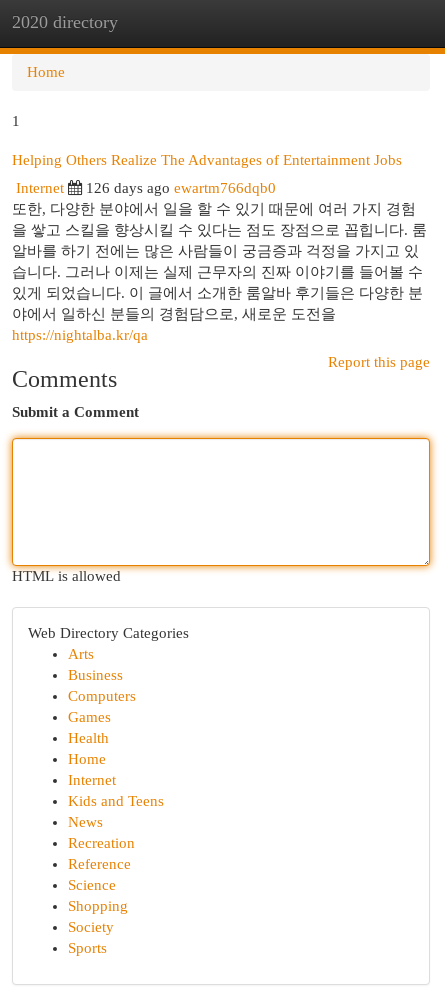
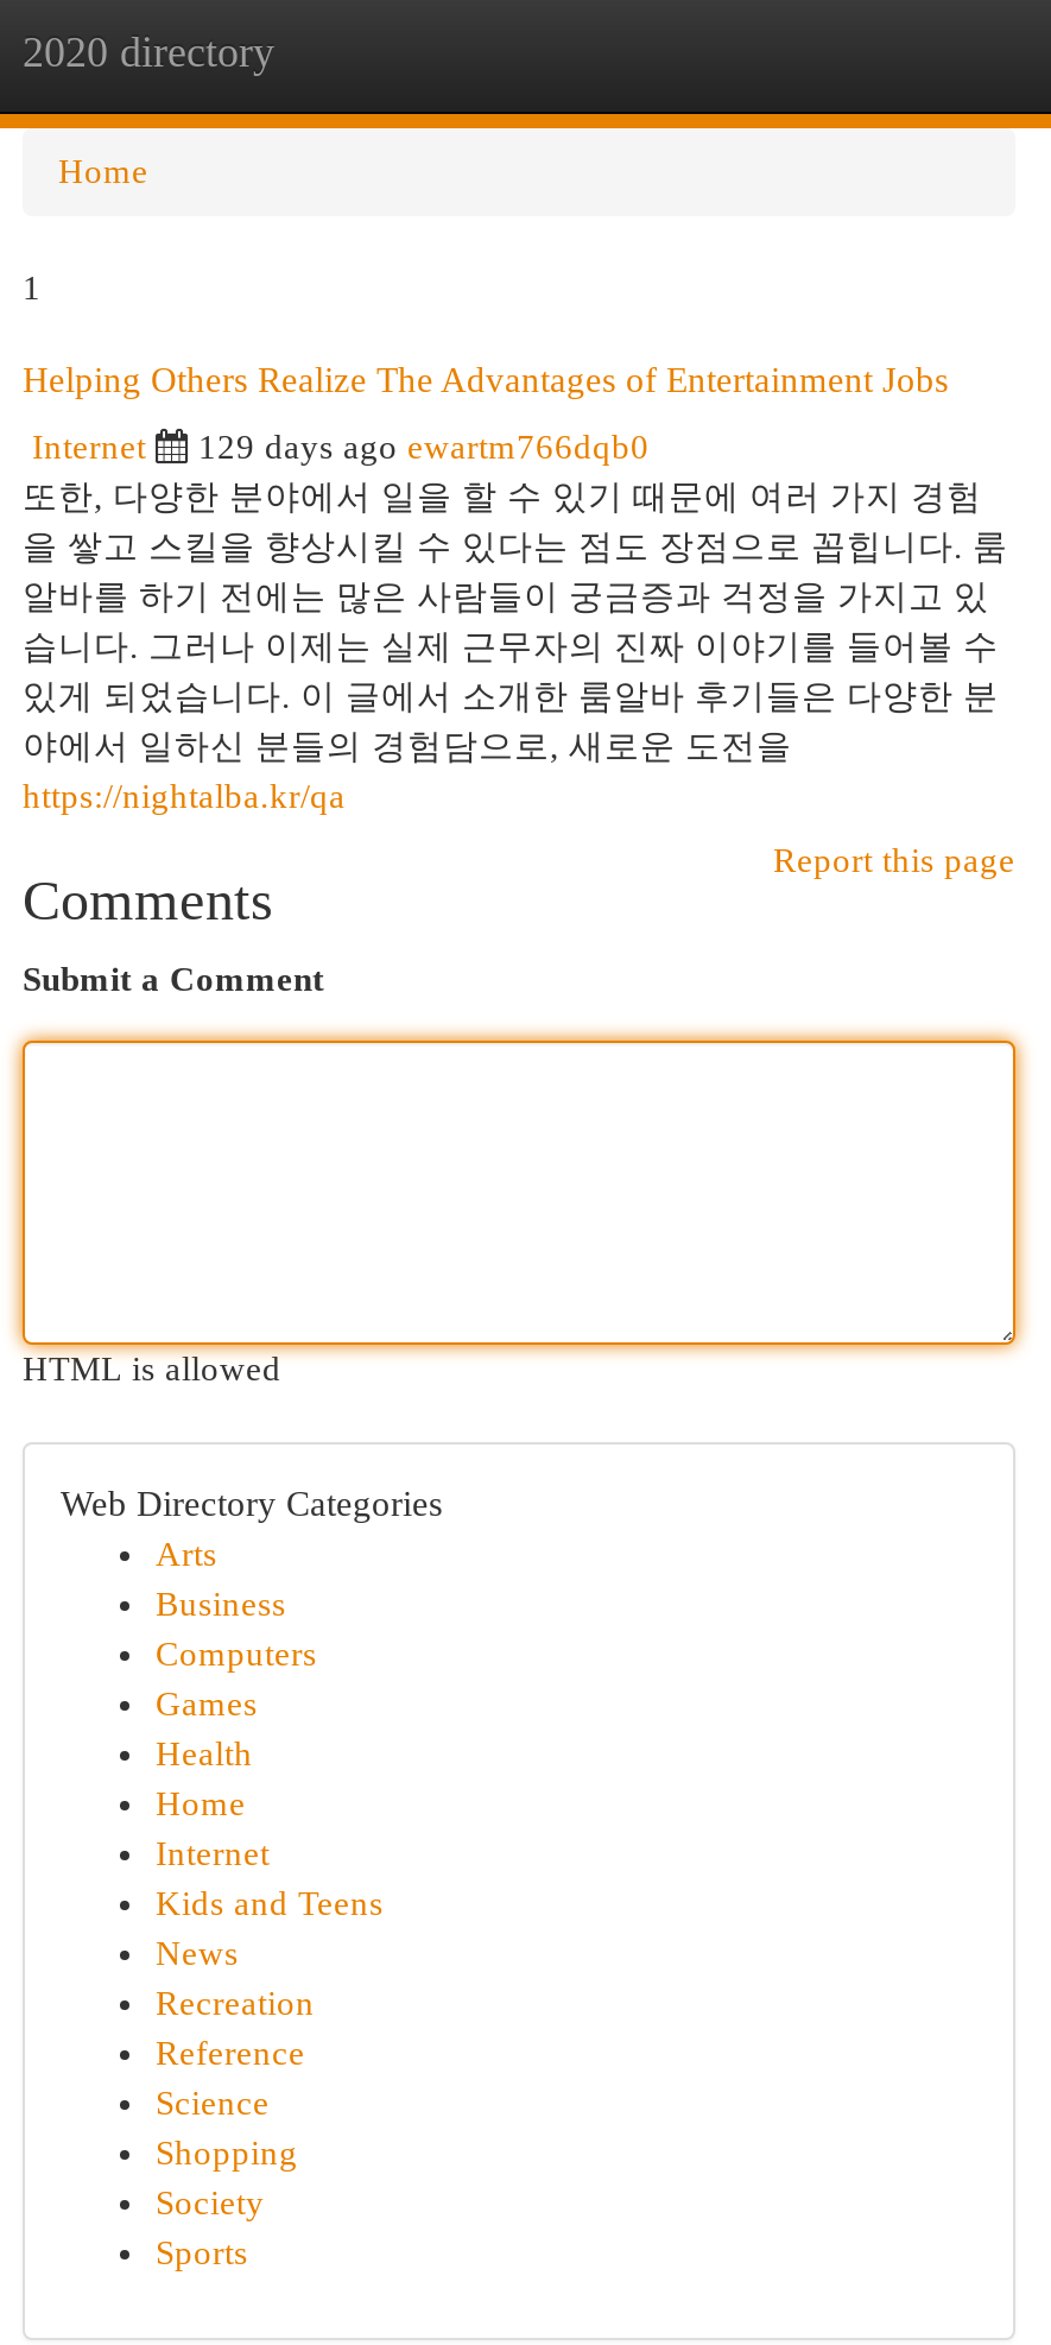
- 126 days ago ewartm766dqb0
+ 129 days ago ewartm766dqb0
